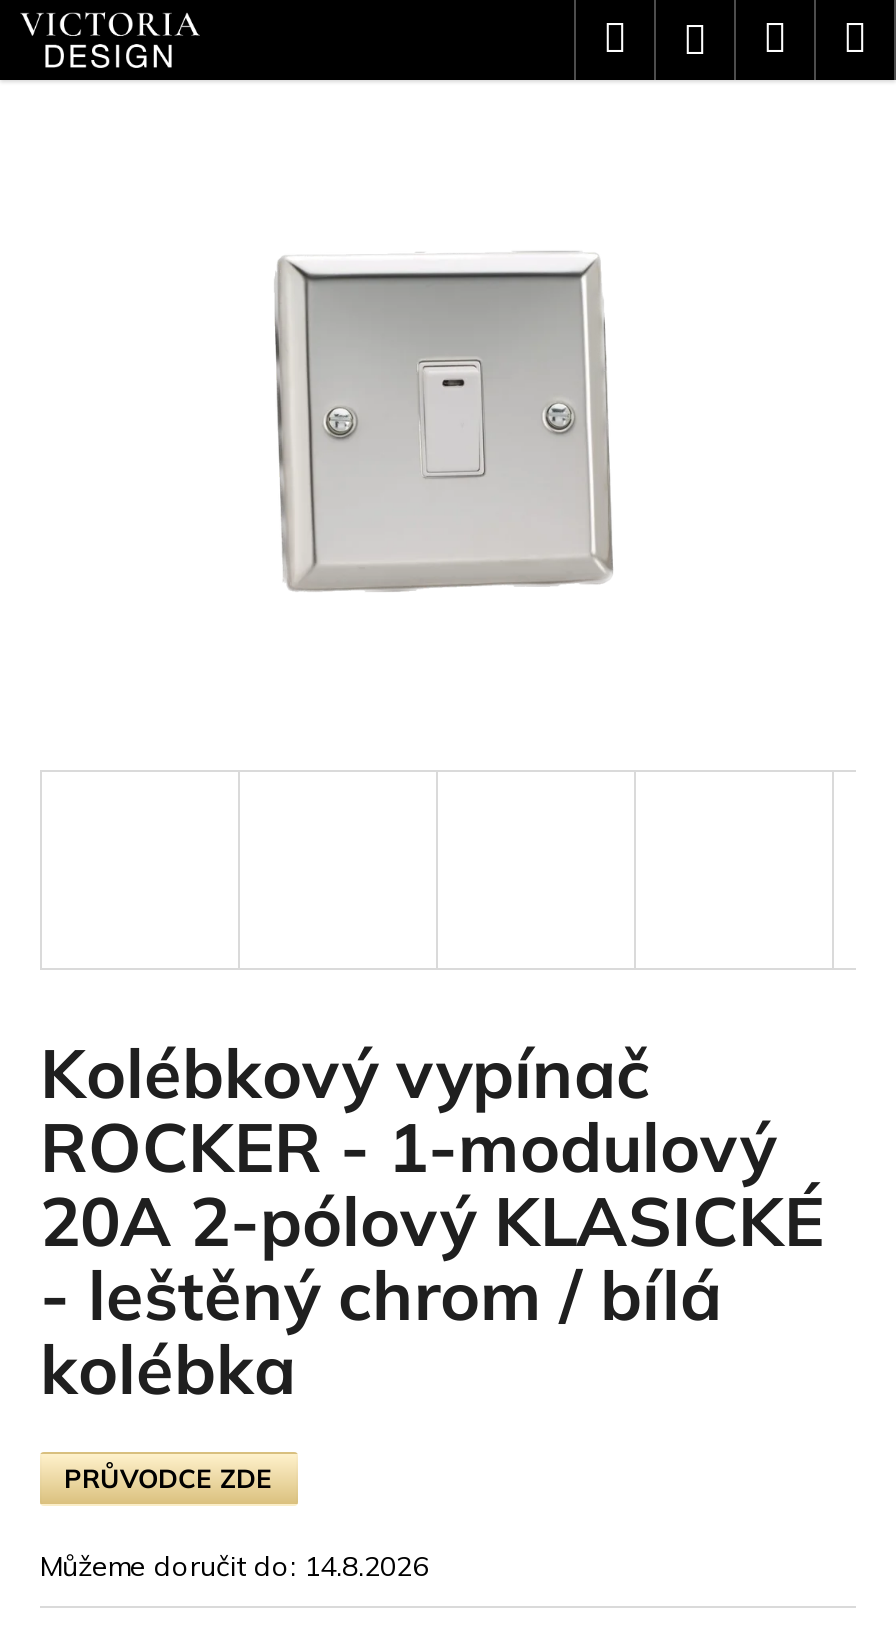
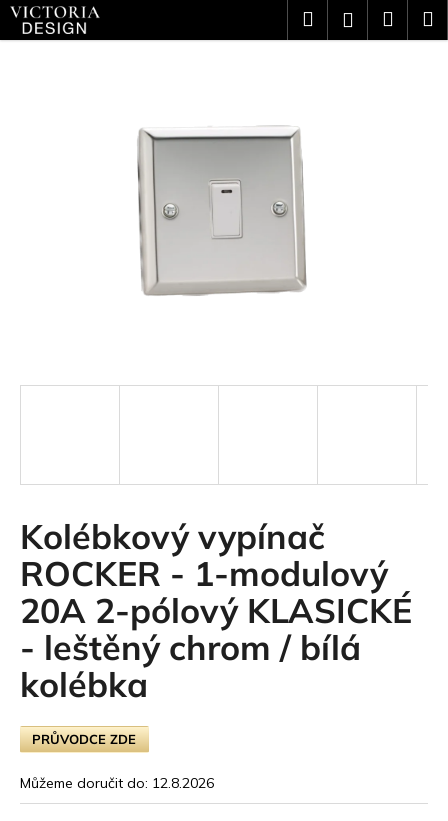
- Můžeme doručit do: 14.8.2026
+ Můžeme doručit do: 12.8.2026
